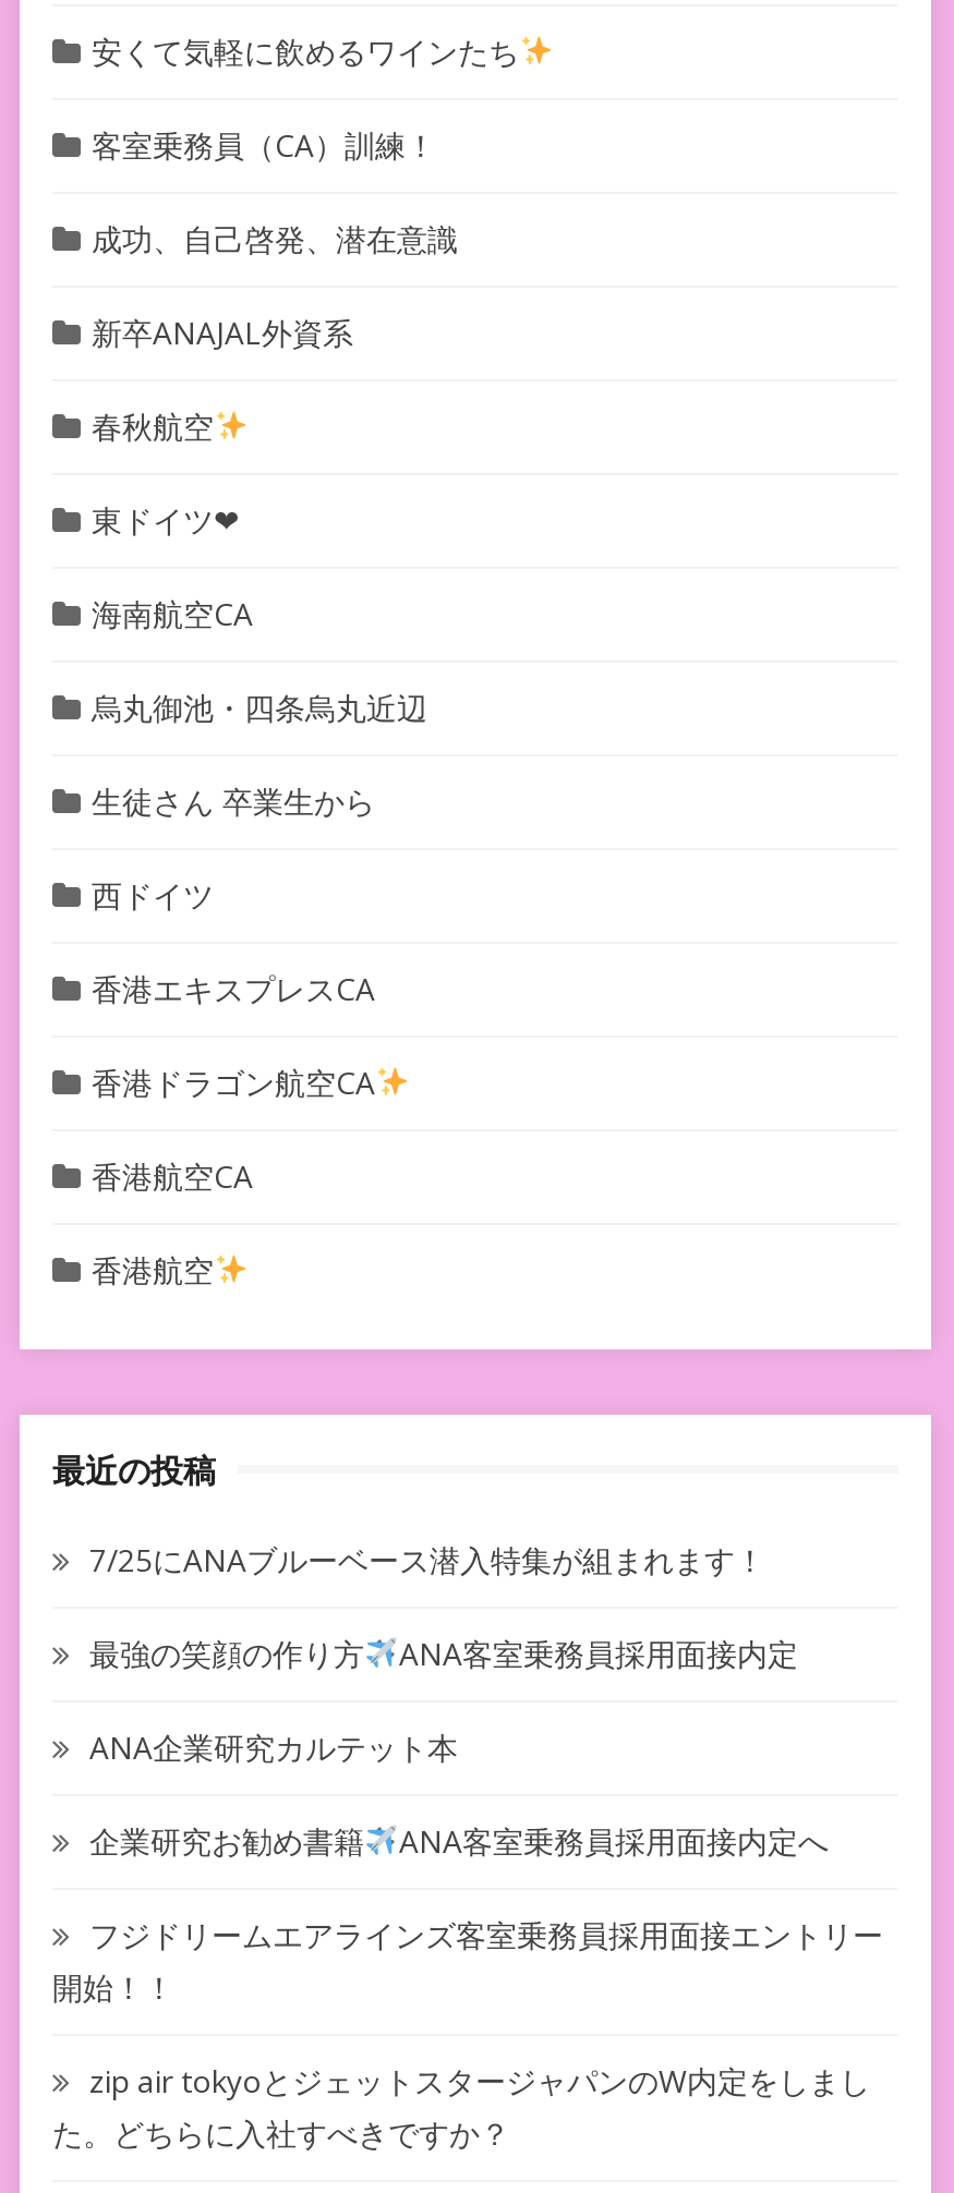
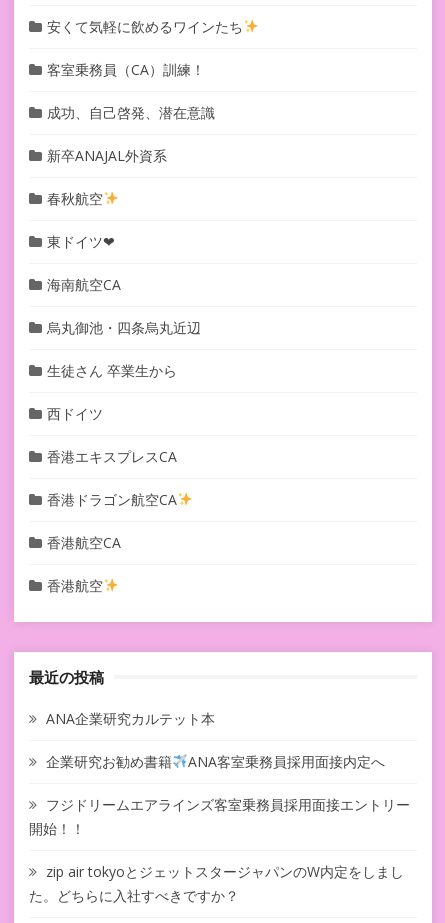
- 7/25にANAブルーベース潜入特集が組まれます！
- 最強の笑顔の作り方
- ANA客室乗務員採用面接内定
